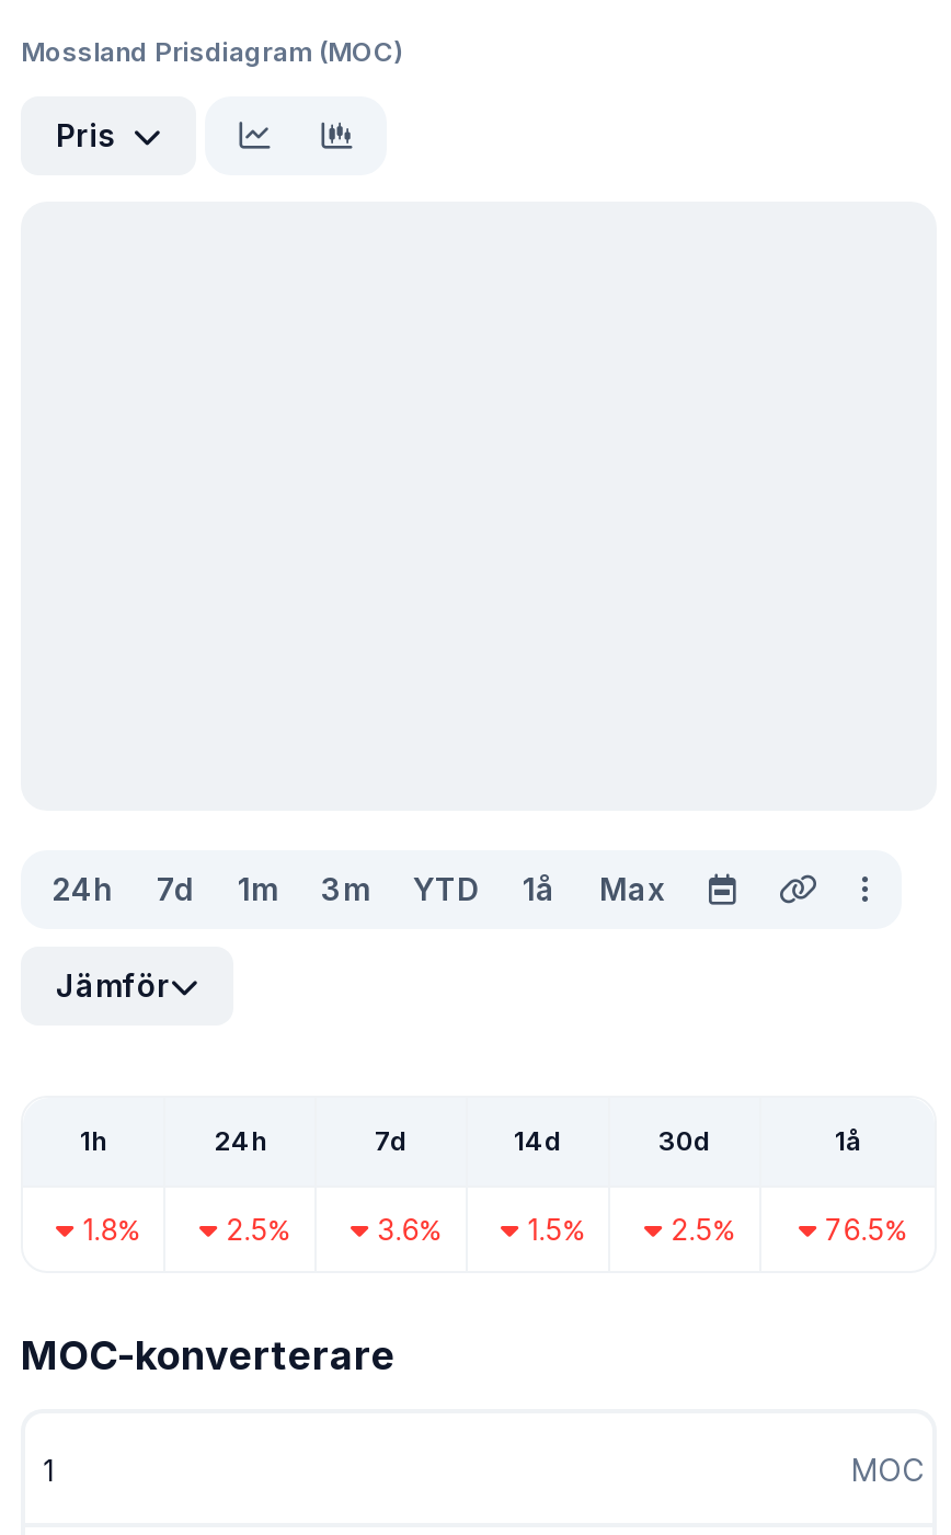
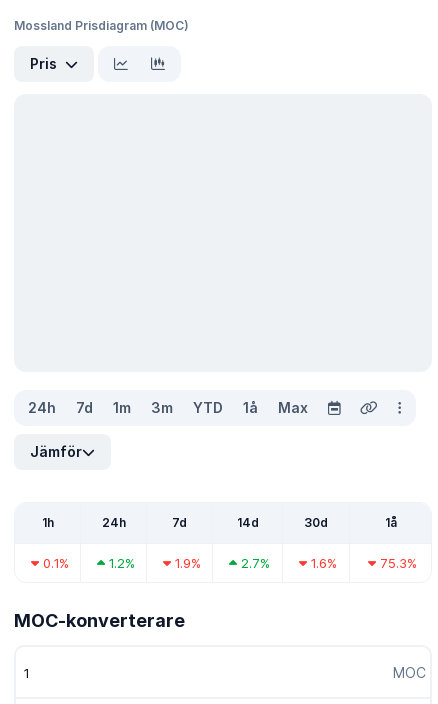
- 1.8%
+ 0.1%

- 2.5%
+ 1.2%

- 3.6%
+ 1.9%

- 1.5%
+ 2.7%

- 2.5%
+ 1.6%

- 76.5%
+ 75.3%
